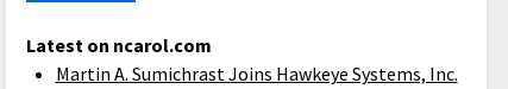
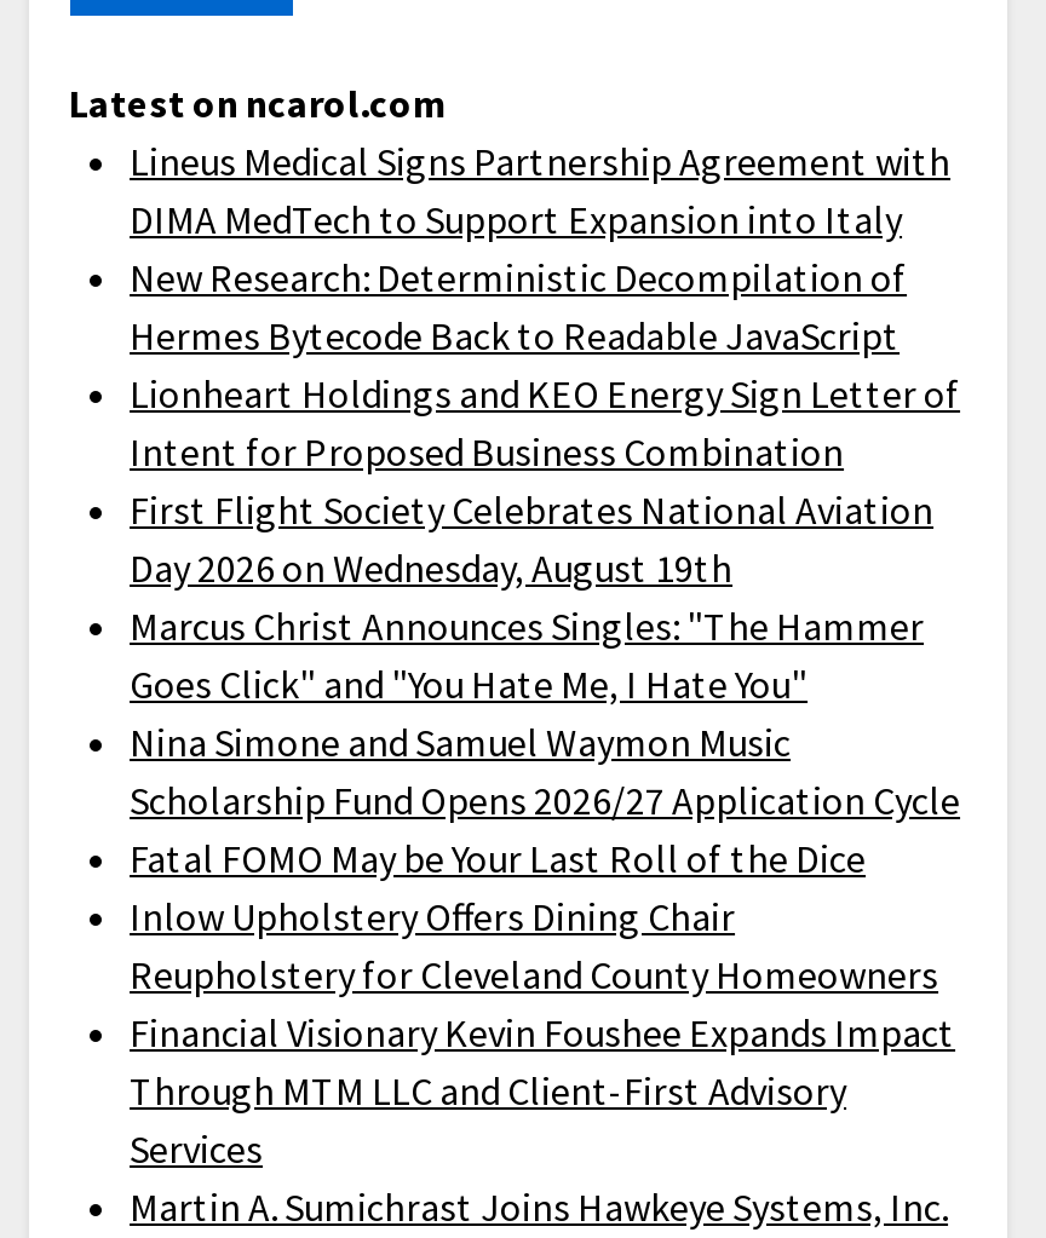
+ Lineus Medical Signs Partnership Agreement with
+ DIMA MedTech to Support Expansion into Italy
+ New Research: Deterministic Decompilation of
+ Hermes Bytecode Back to Readable JavaScript
+ Lionheart Holdings and KEO Energy Sign Letter of
+ Intent for Proposed Business Combination
+ First Flight Society Celebrates National Aviation
+ Day 2026 on Wednesday, August 19th
+ Marcus Christ Announces Singles: "The Hammer
+ Goes Click" and "You Hate Me, I Hate You"
+ Nina Simone and Samuel Waymon Music
+ Scholarship Fund Opens 2026/27 Application Cycle
+ Fatal FOMO May be Your Last Roll of the Dice
+ Inlow Upholstery Offers Dining Chair
+ Reupholstery for Cleveland County Homeowners
+ Financial Visionary Kevin Foushee Expands Impact
+ Through MTM LLC and Client-First Advisory
+ Services
